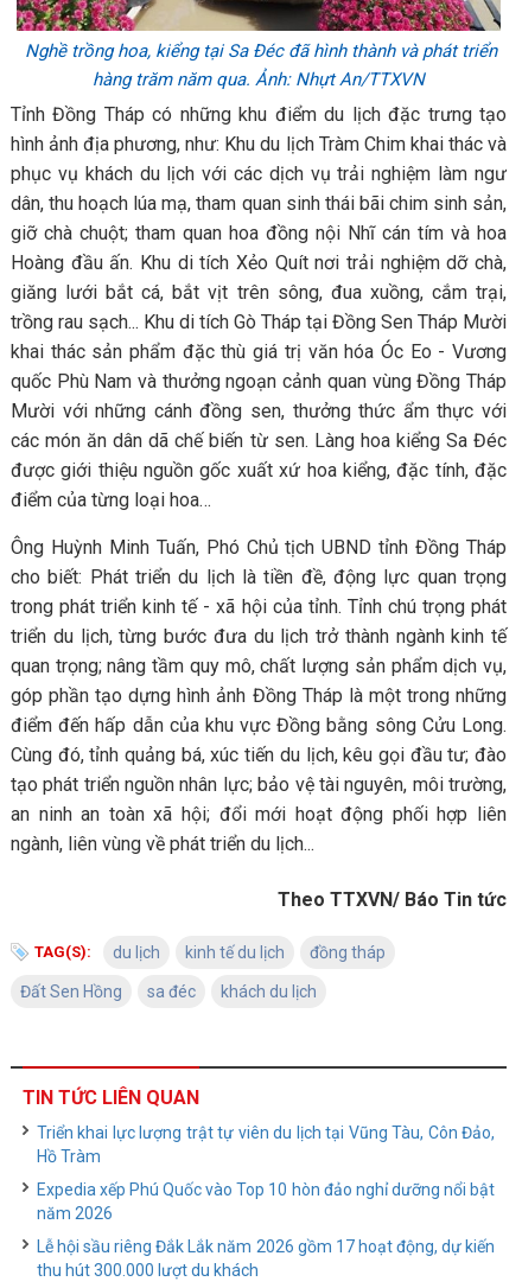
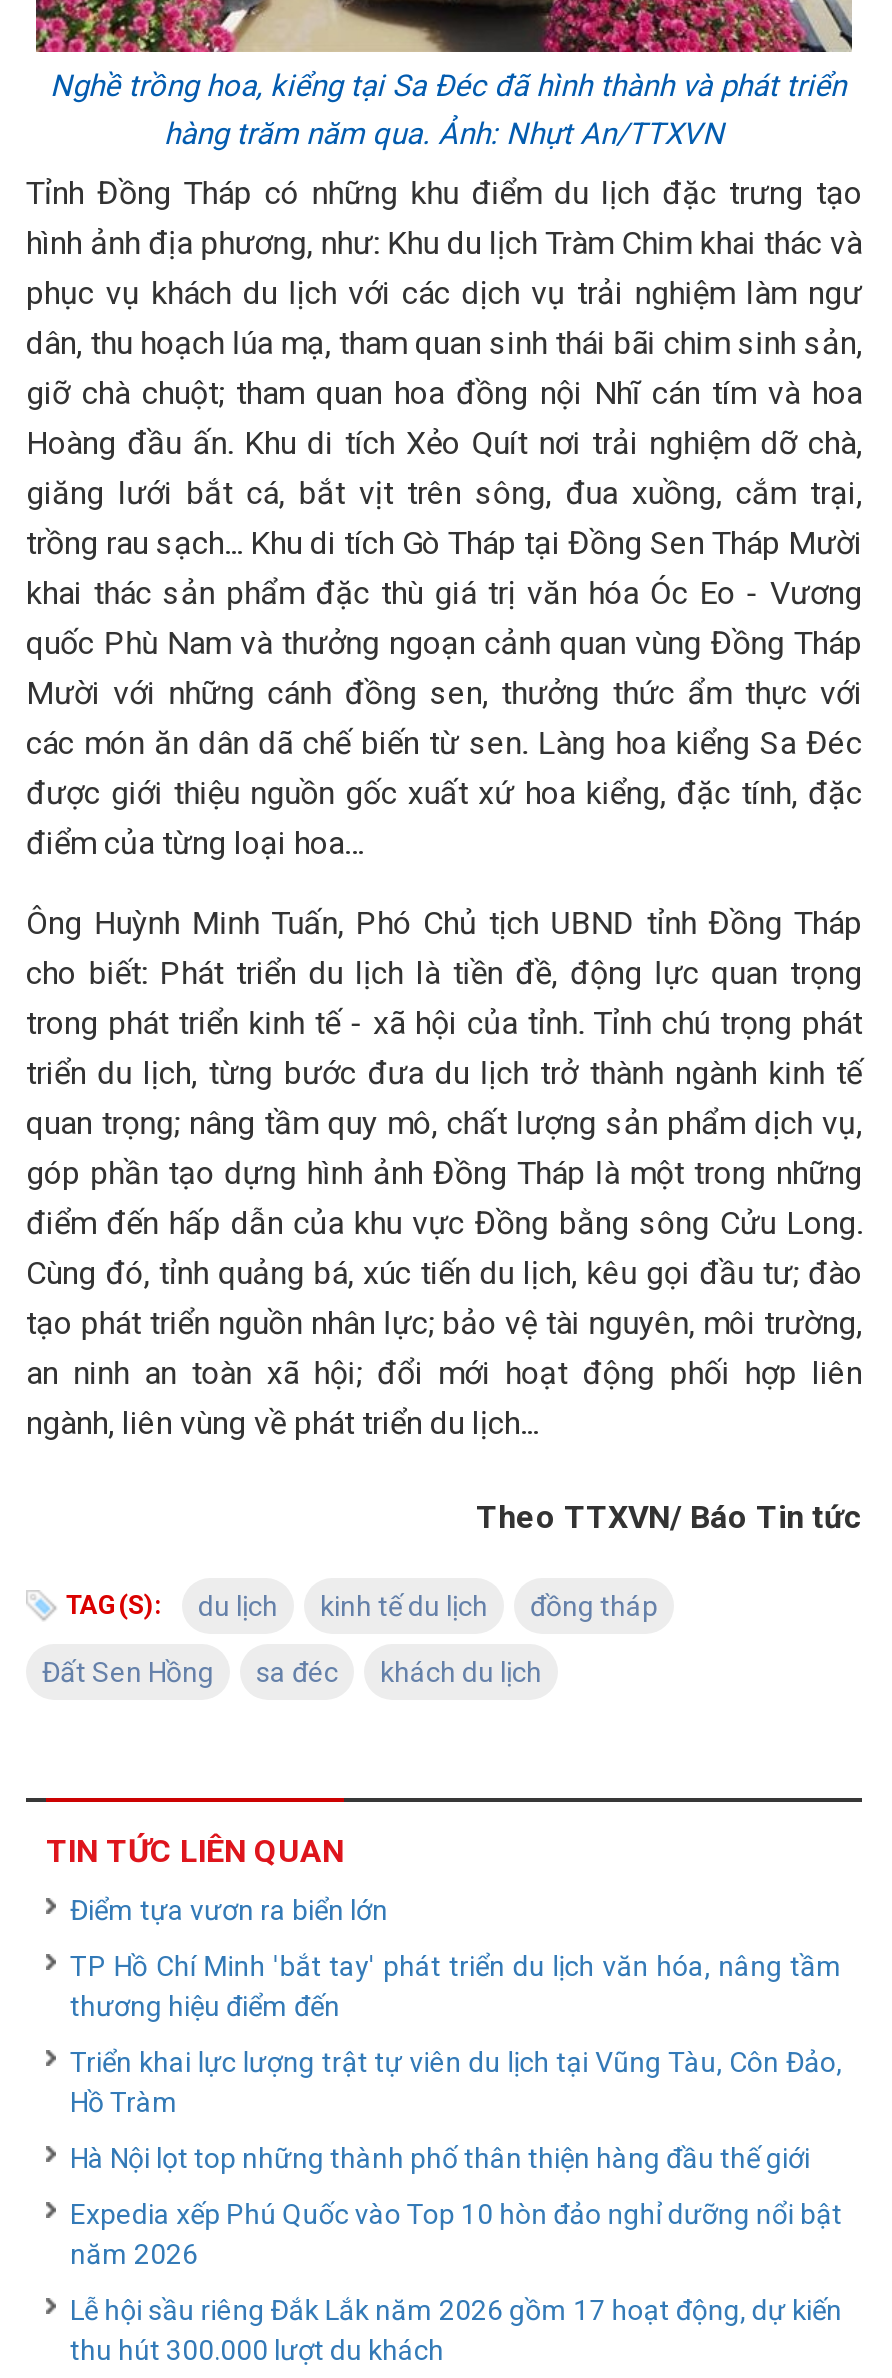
+ Điểm tựa vươn ra biển lớn
+ TP Hồ Chí Minh 'bắt tay' phát triển du lịch văn hóa, nâng tầm
+ thương hiệu điểm đến

+ Hà Nội lọt top những thành phố thân thiện hàng đầu thế giới
